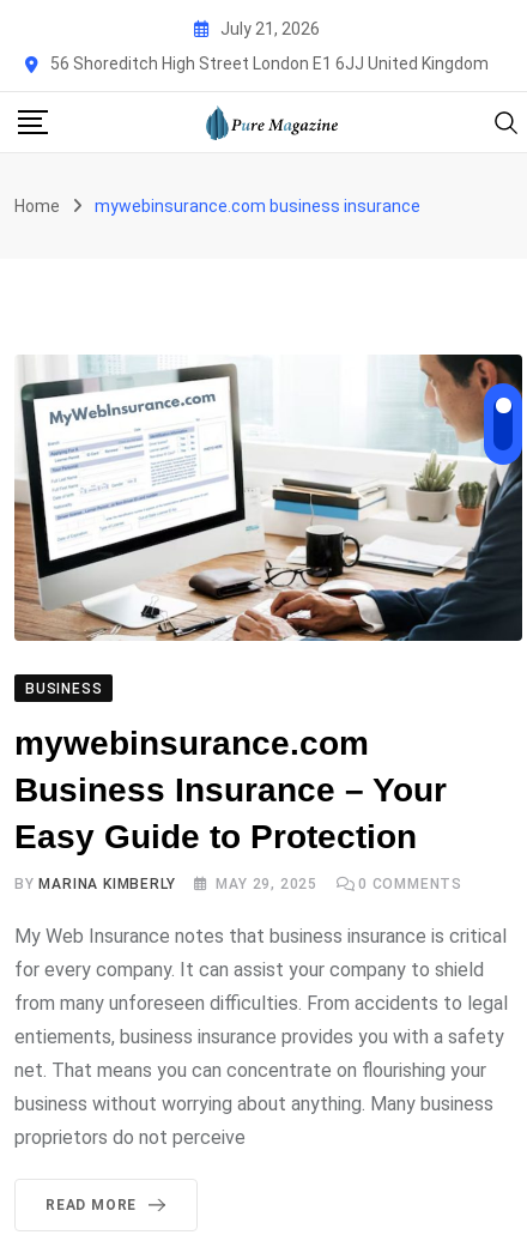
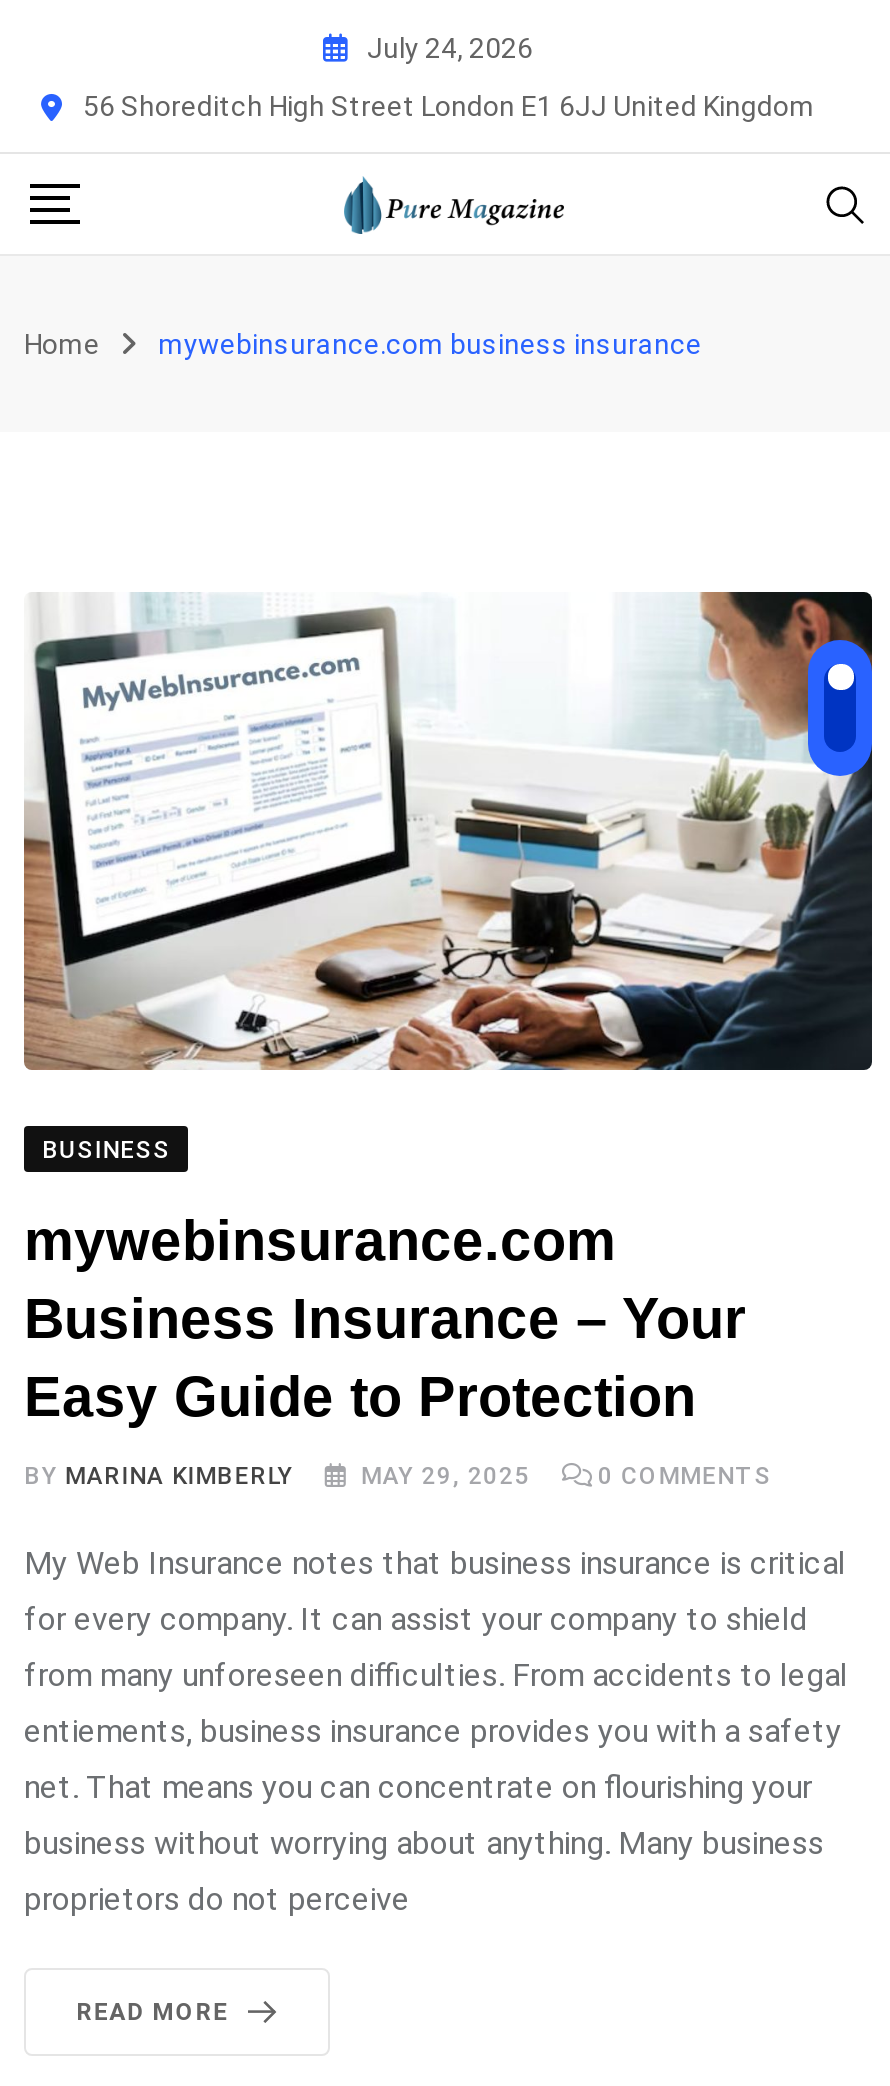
- July 21, 2026
+ July 24, 2026
